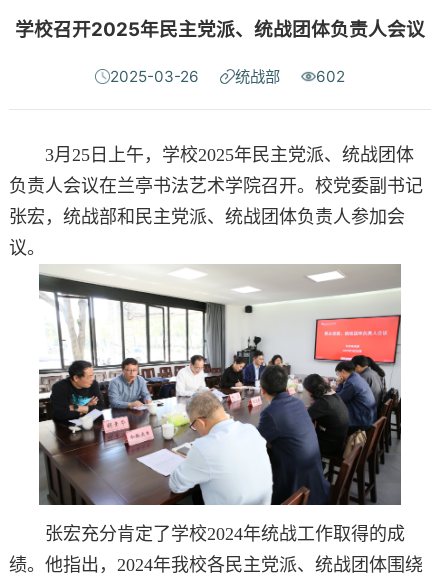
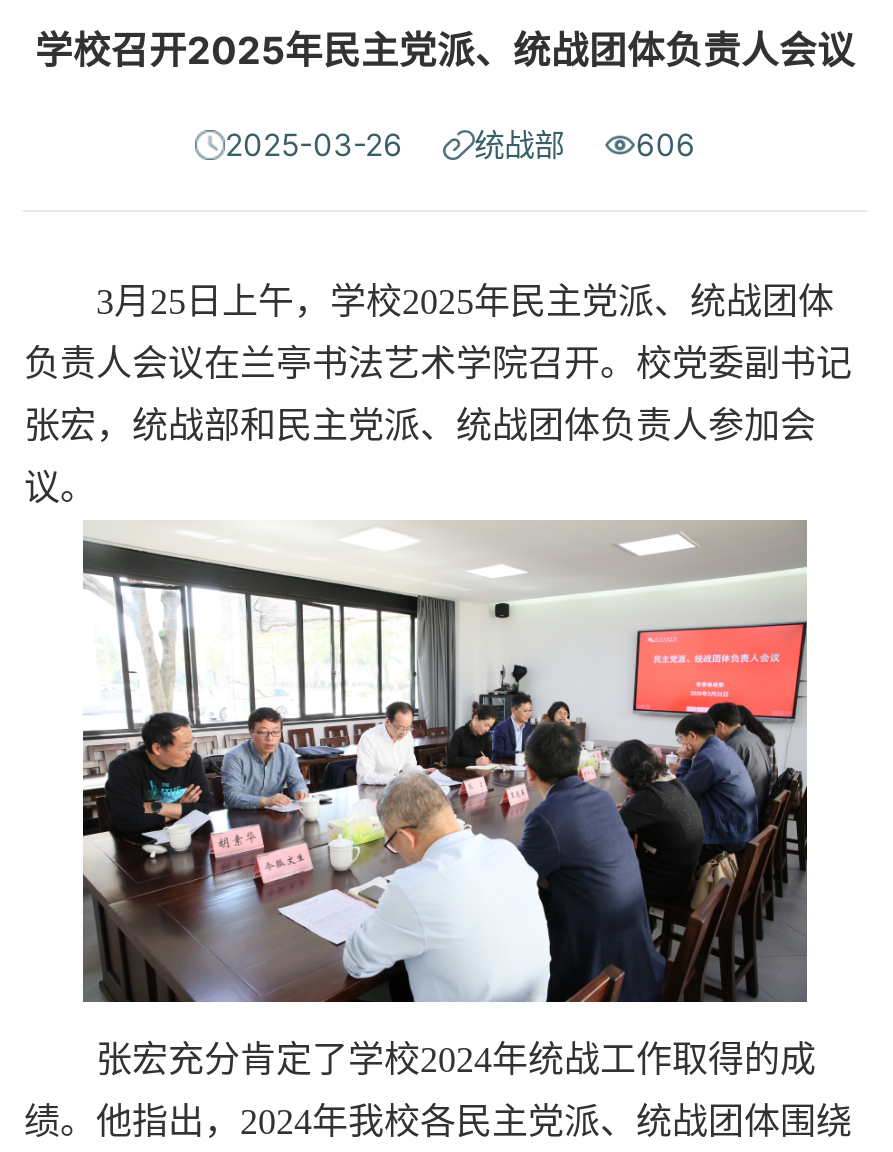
- 602
+ 606
